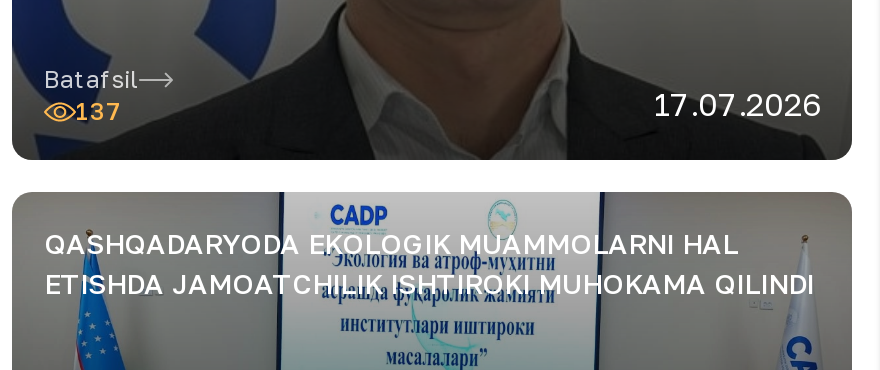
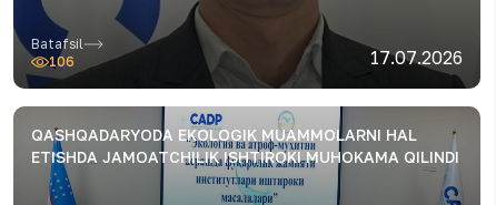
- 137
+ 106
